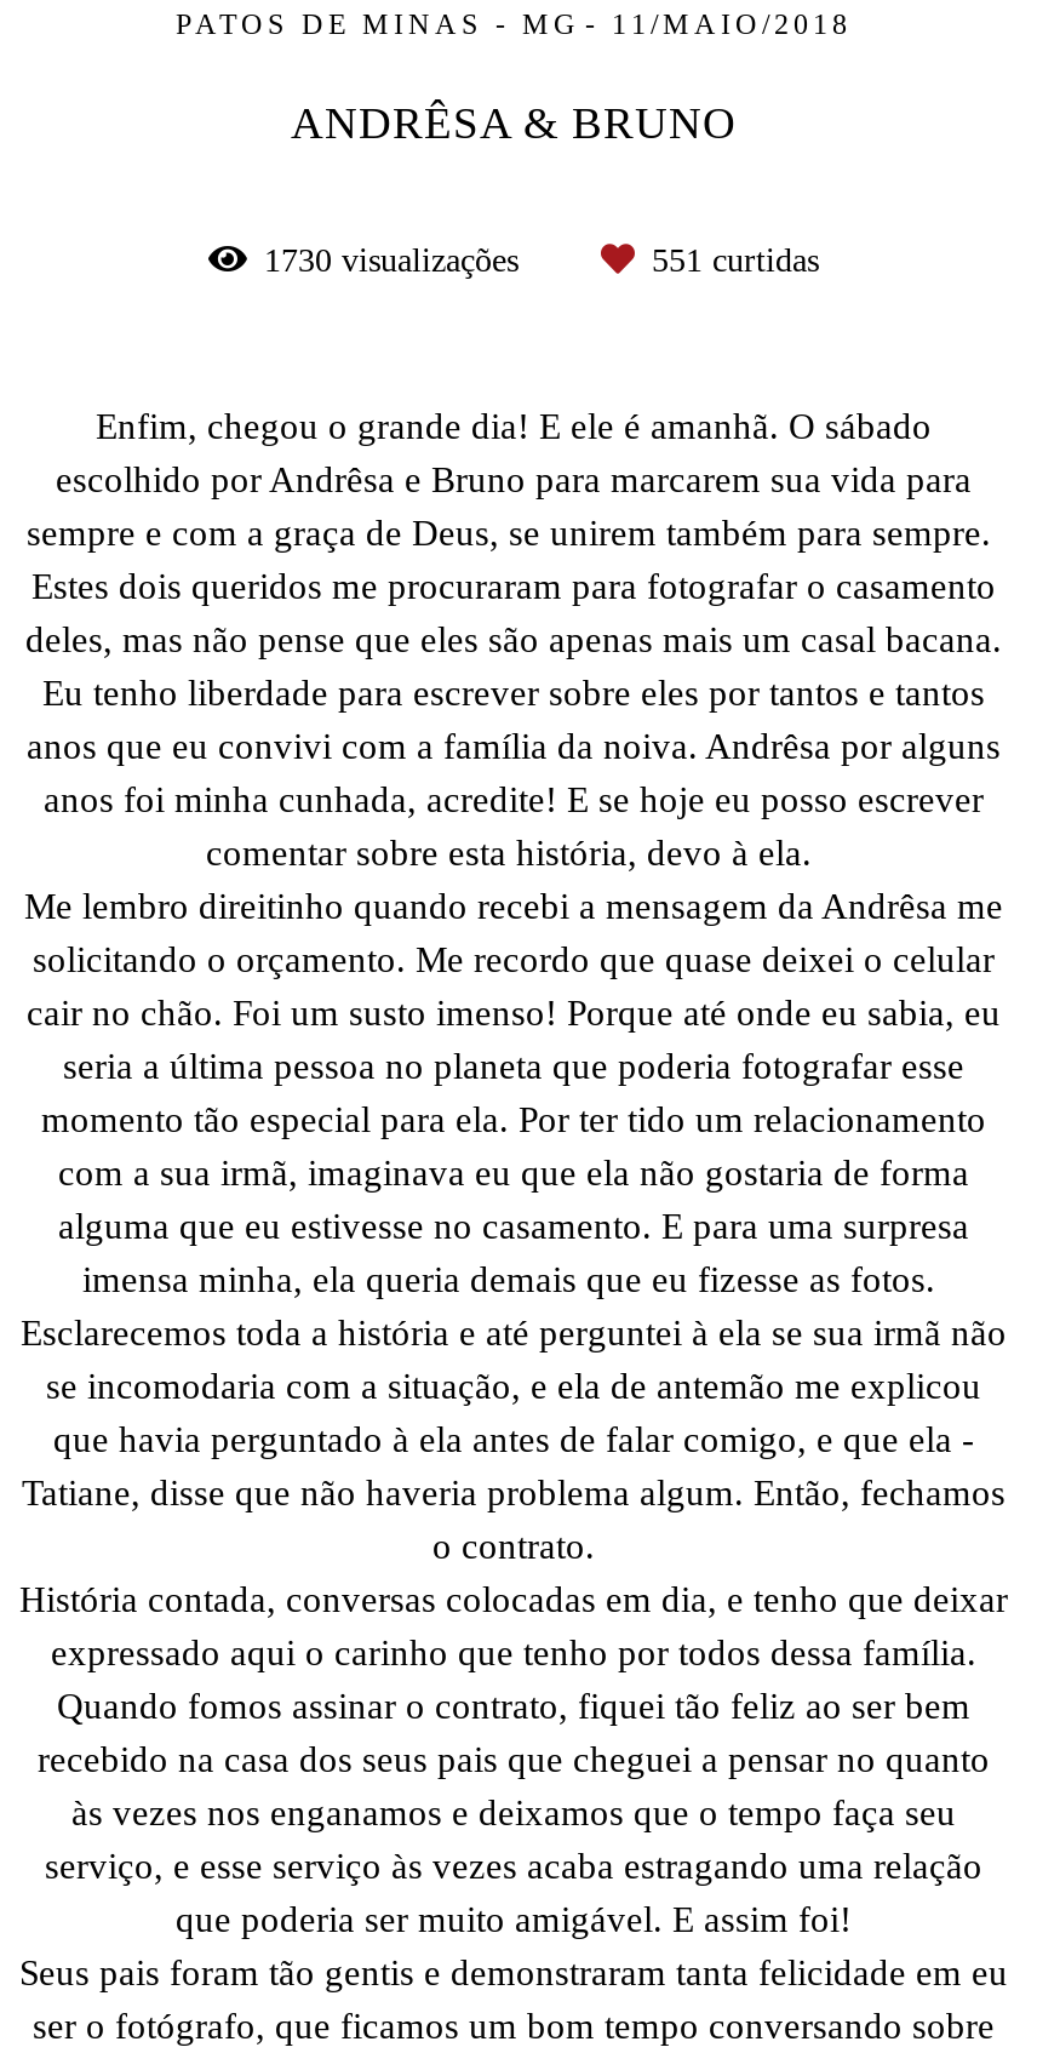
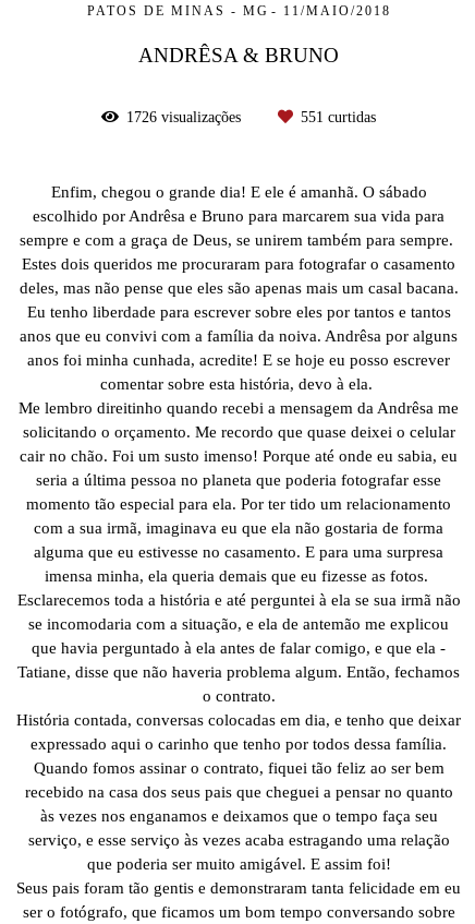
- 1730 visualizações
+ 1726 visualizações
